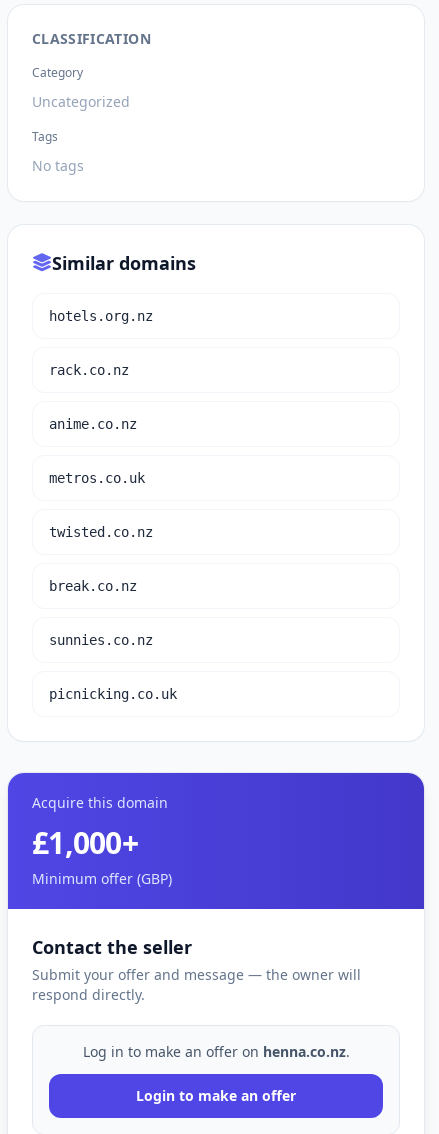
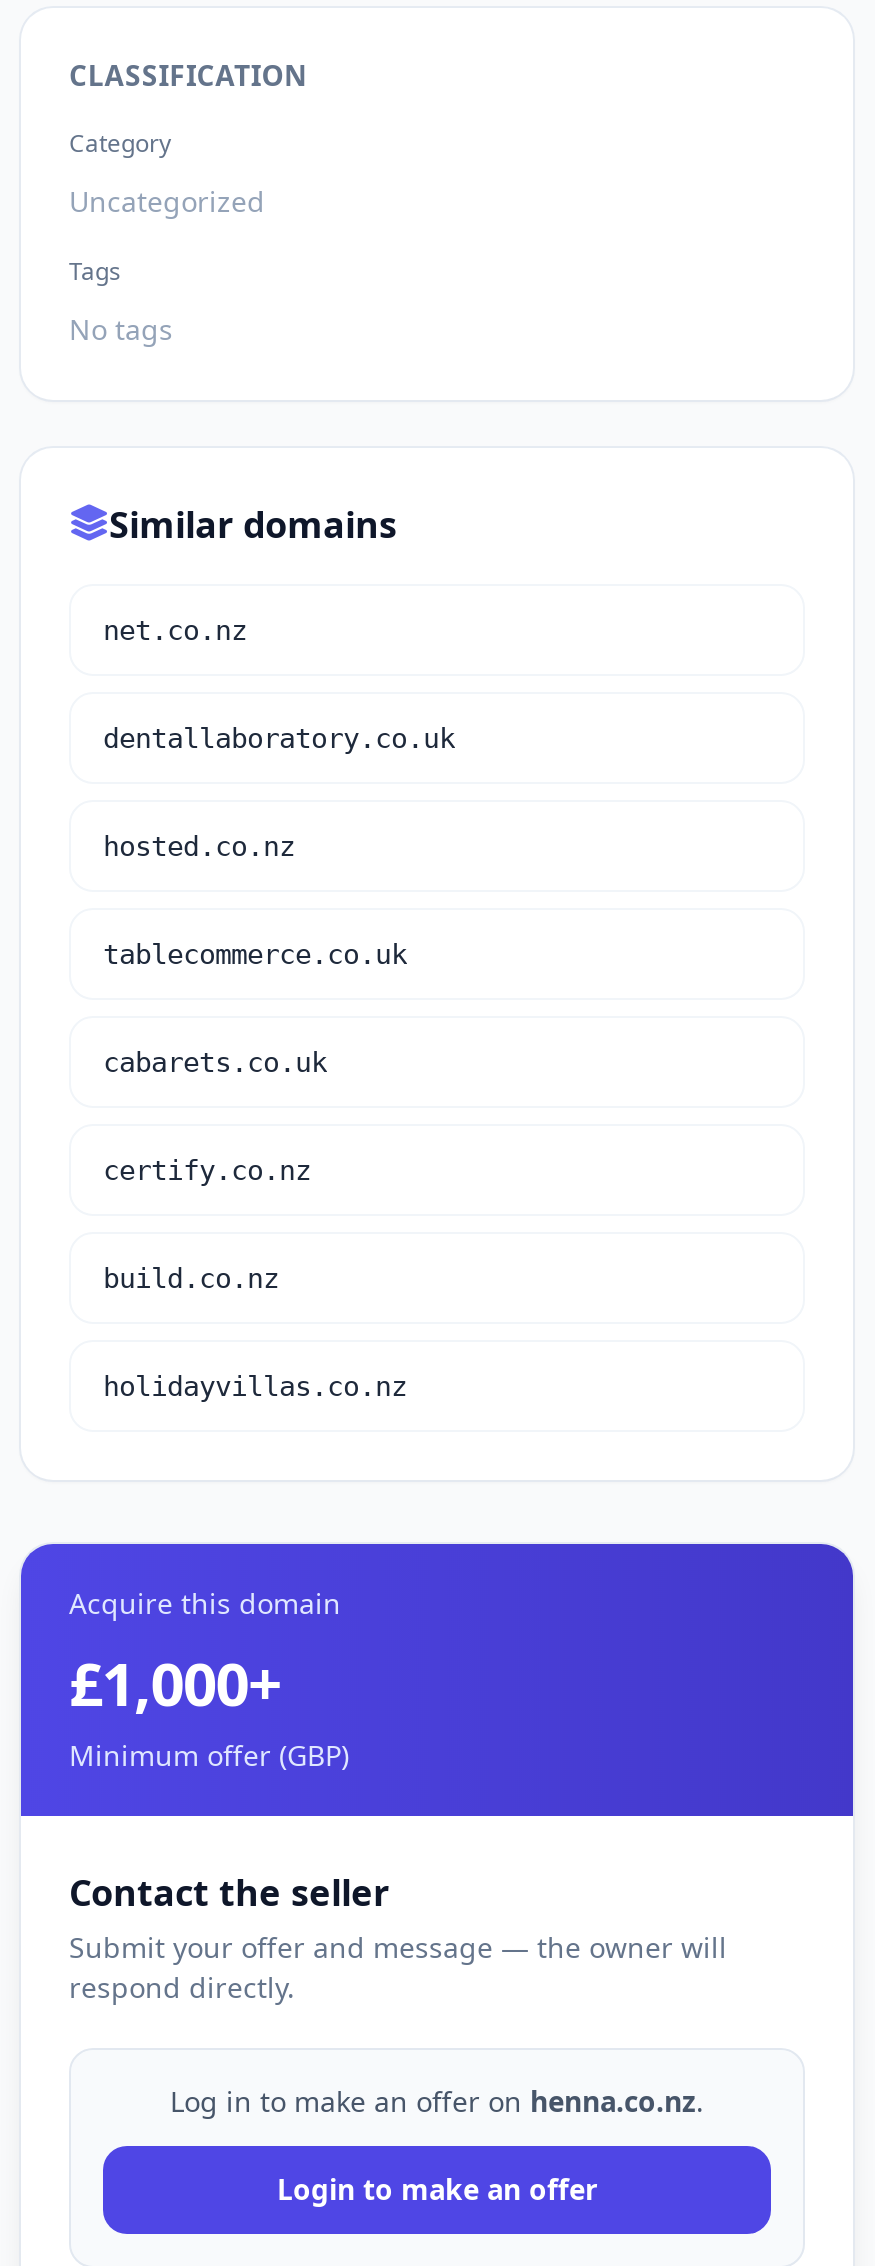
- hotels.org.nz
+ net.co.nz

- rack.co.nz
+ dentallaboratory.co.uk

- anime.co.nz
+ hosted.co.nz

- metros.co.uk
+ tablecommerce.co.uk

- twisted.co.nz
+ cabarets.co.uk

- break.co.nz
+ certify.co.nz

- sunnies.co.nz
+ build.co.nz

- picnicking.co.uk
+ holidayvillas.co.nz
